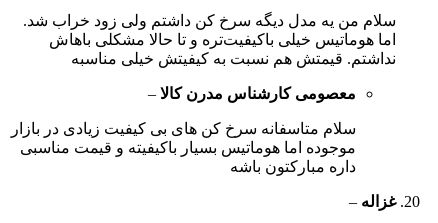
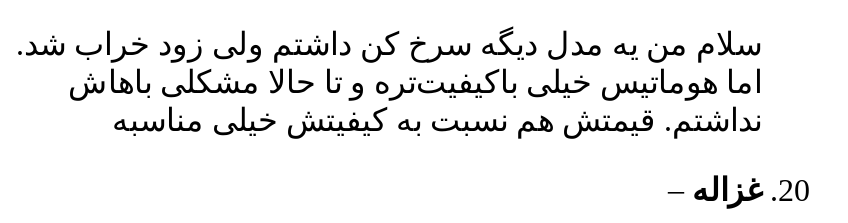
- معصومی کارشناس مدرن کالا –
- سلام متاسفانه سرخ کن های بی کیفیت زیادی در بازار
- موجوده اما هوماتیس بسیار باکیفیته و قیمت مناسبی
- داره مبارکتون باشه
